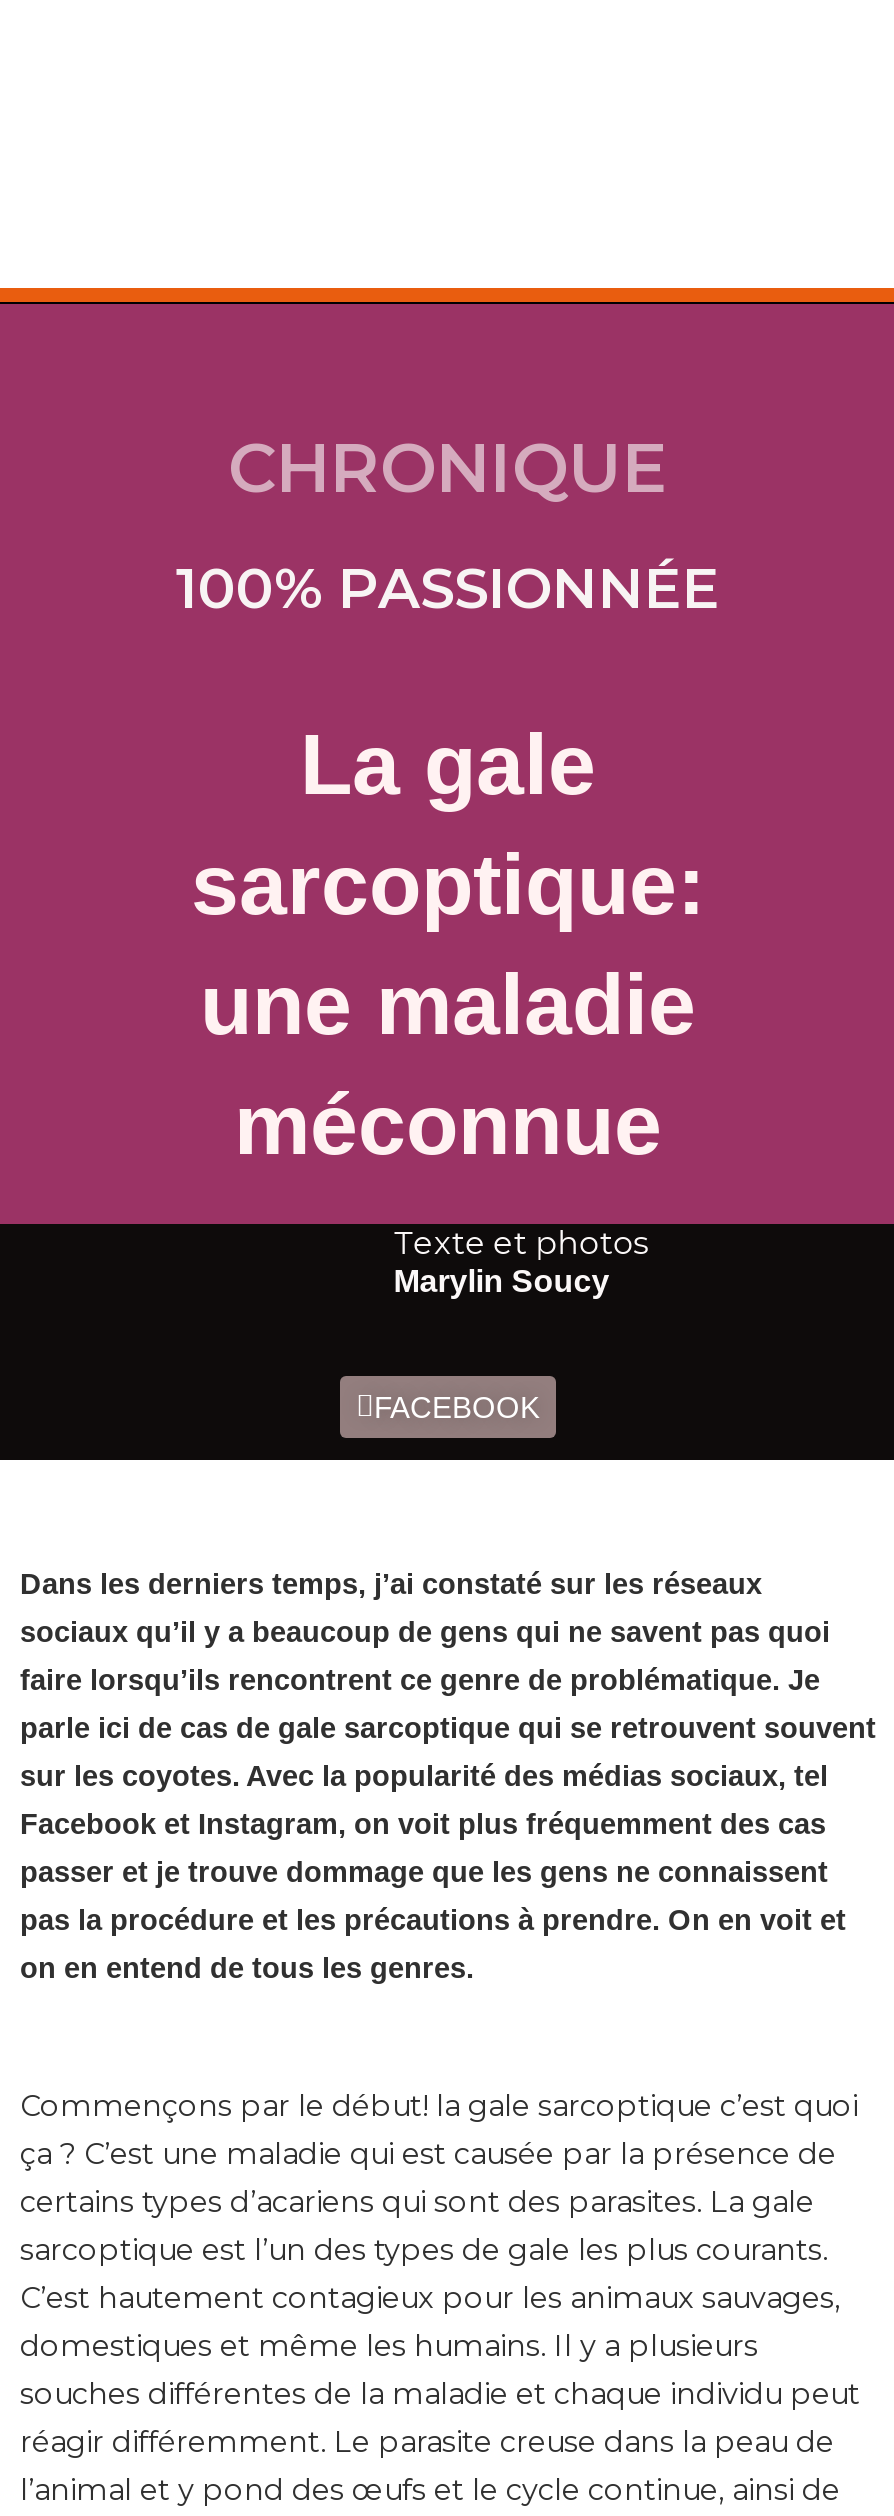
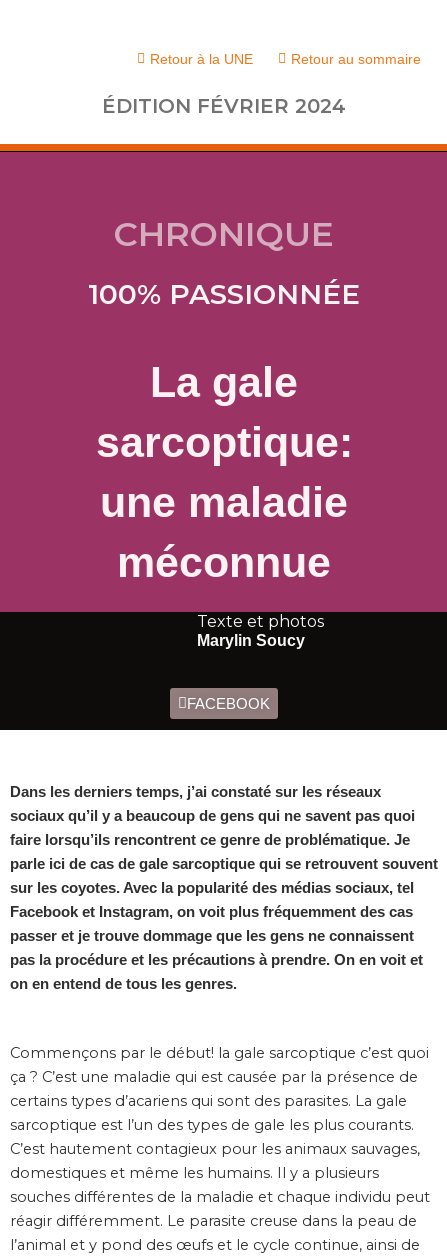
+ Retour à la UNE
+ Retour au sommaire
+ ÉDITION FÉVRIER 2024
